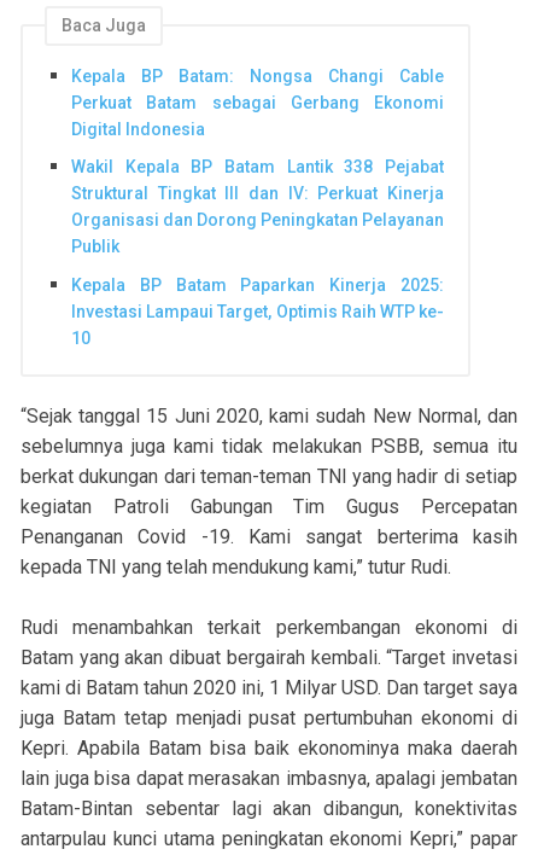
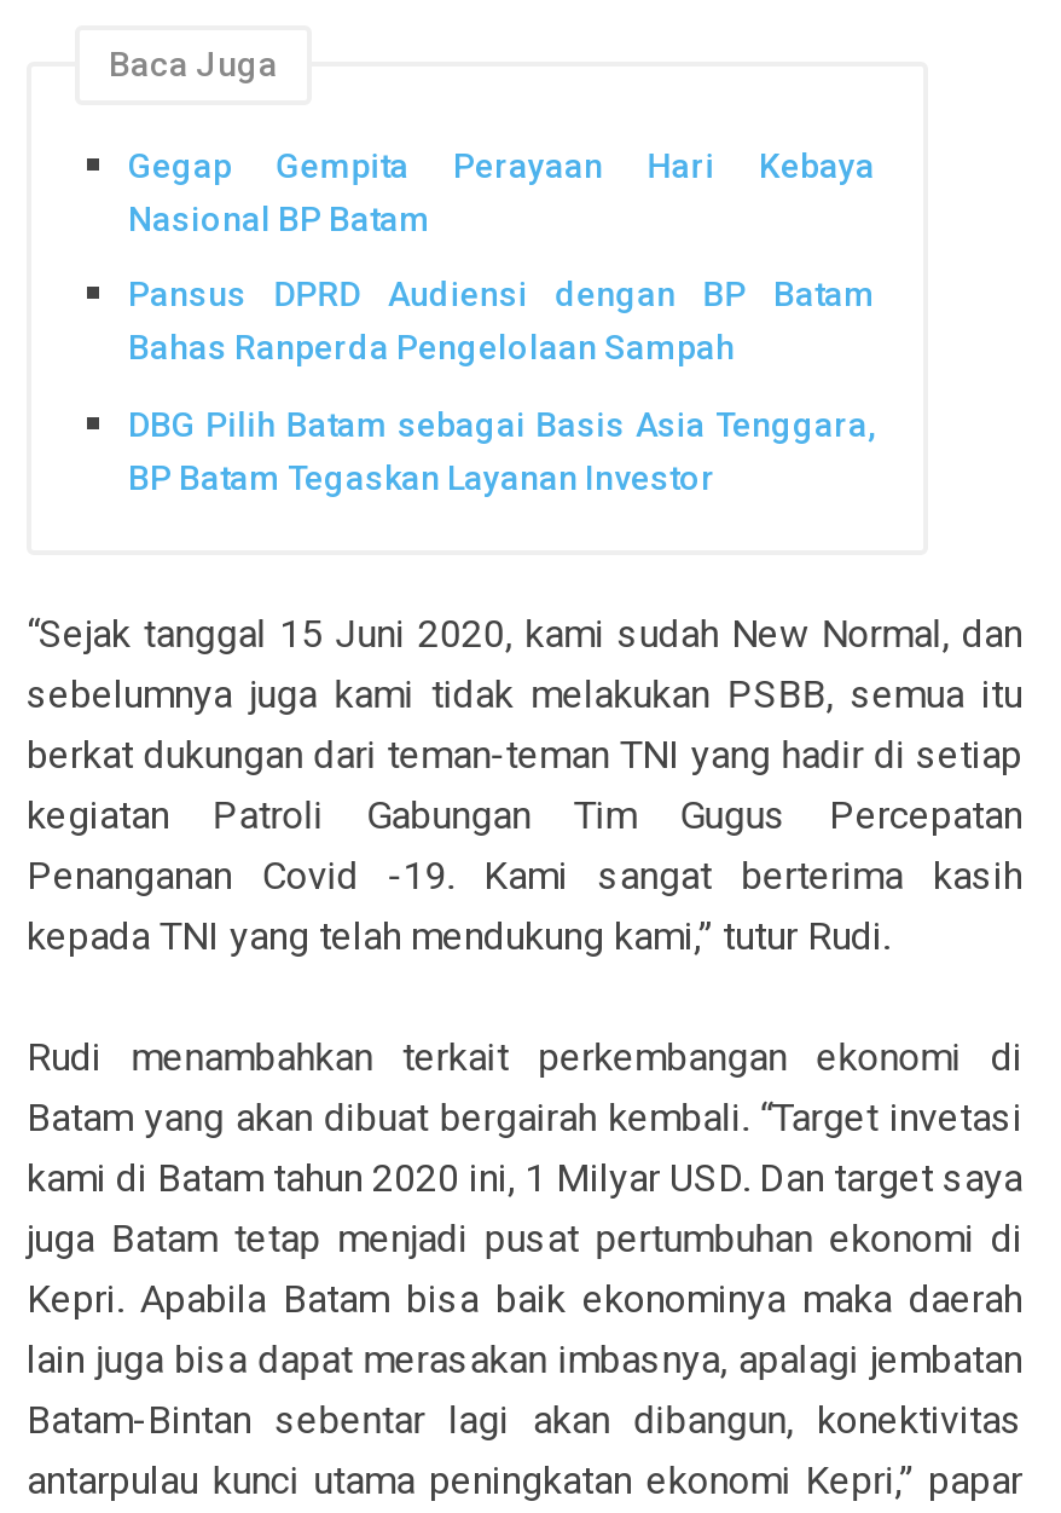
- Kepala BP Batam: Nongsa Changi Cable
- Perkuat Batam sebagai Gerbang Ekonomi
- Digital Indonesia
+ Gegap Gempita Perayaan Hari Kebaya
+ Nasional BP Batam

- Wakil Kepala BP Batam Lantik 338 Pejabat
- Struktural Tingkat III dan IV: Perkuat Kinerja
- Organisasi dan Dorong Peningkatan Pelayanan
- Publik
+ Pansus DPRD Audiensi dengan BP Batam
+ Bahas Ranperda Pengelolaan Sampah

- Kepala BP Batam Paparkan Kinerja 2025:
- Investasi Lampaui Target, Optimis Raih WTP ke-
- 10
+ DBG Pilih Batam sebagai Basis Asia Tenggara,
+ BP Batam Tegaskan Layanan Investor
